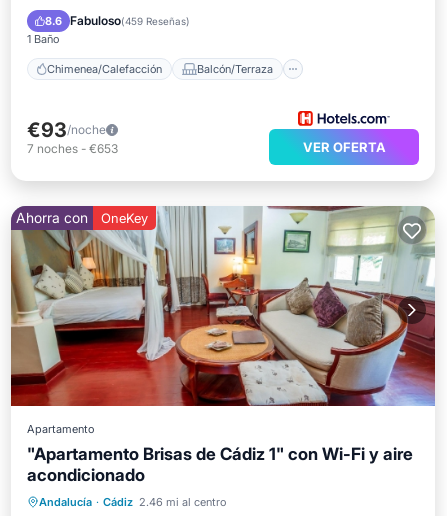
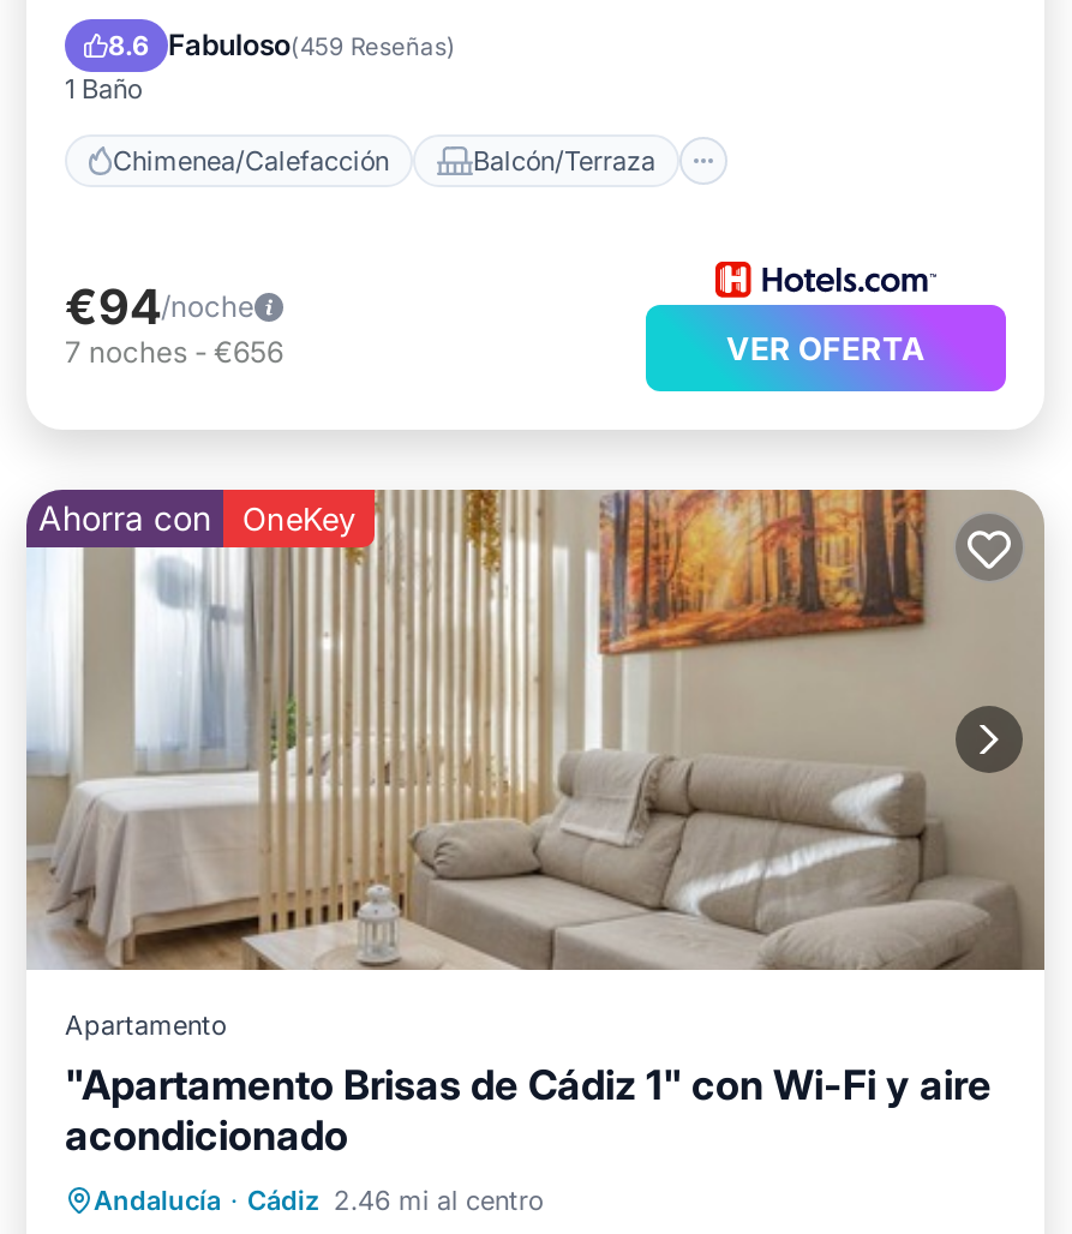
- €93/noche
+ €94/noche

- 7 noches - €653
+ 7 noches - €656

- [image]
+ [image]
